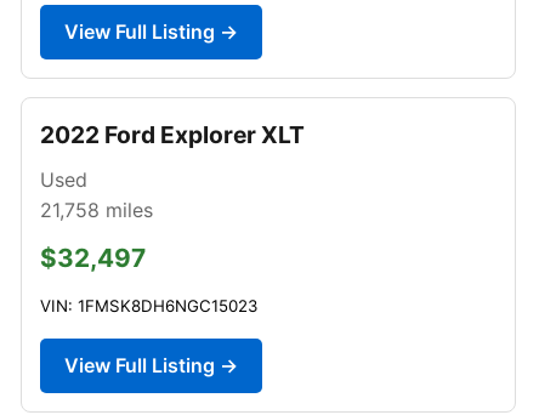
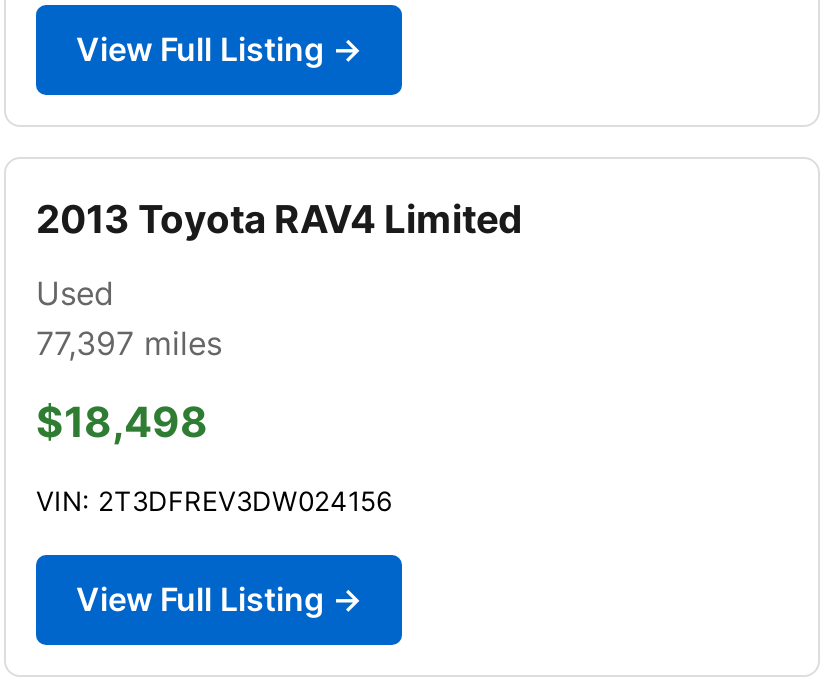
- 2022 Ford Explorer XLT
+ 2013 Toyota RAV4 Limited

- 21,758 miles
+ 77,397 miles

- $32,497
+ $18,498

- VIN: 1FMSK8DH6NGC15023
+ VIN: 2T3DFREV3DW024156
